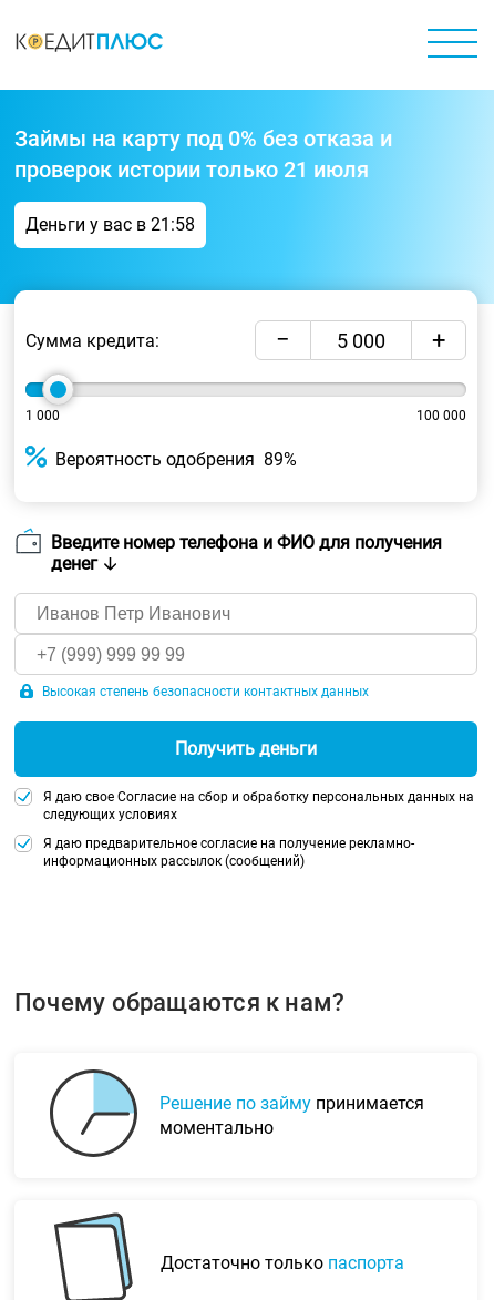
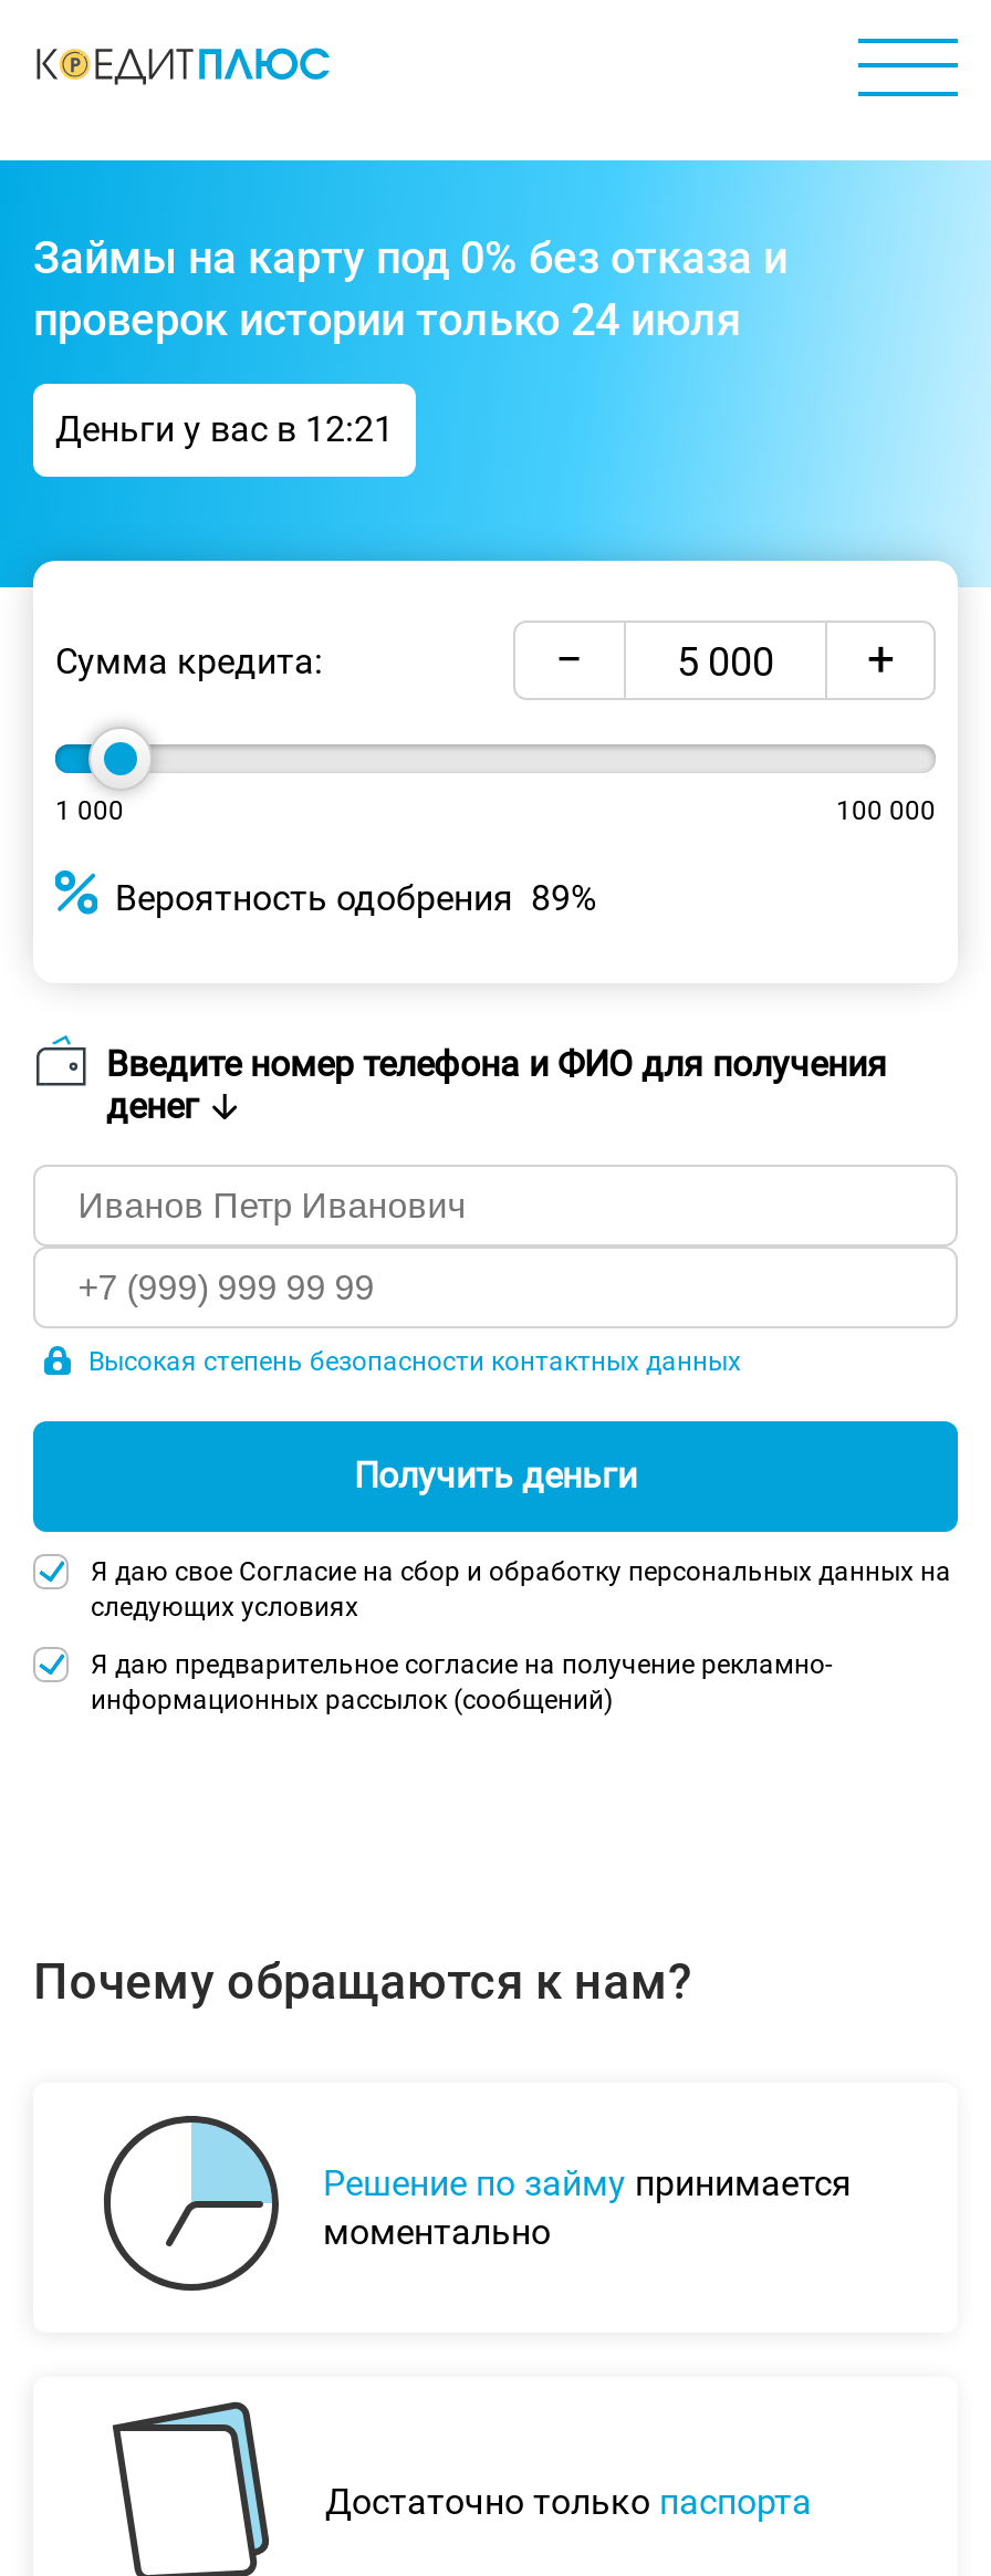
- проверок истории только 21 июля
+ проверок истории только 24 июля

- Деньги у вас в 21:58
+ Деньги у вас в 12:21
